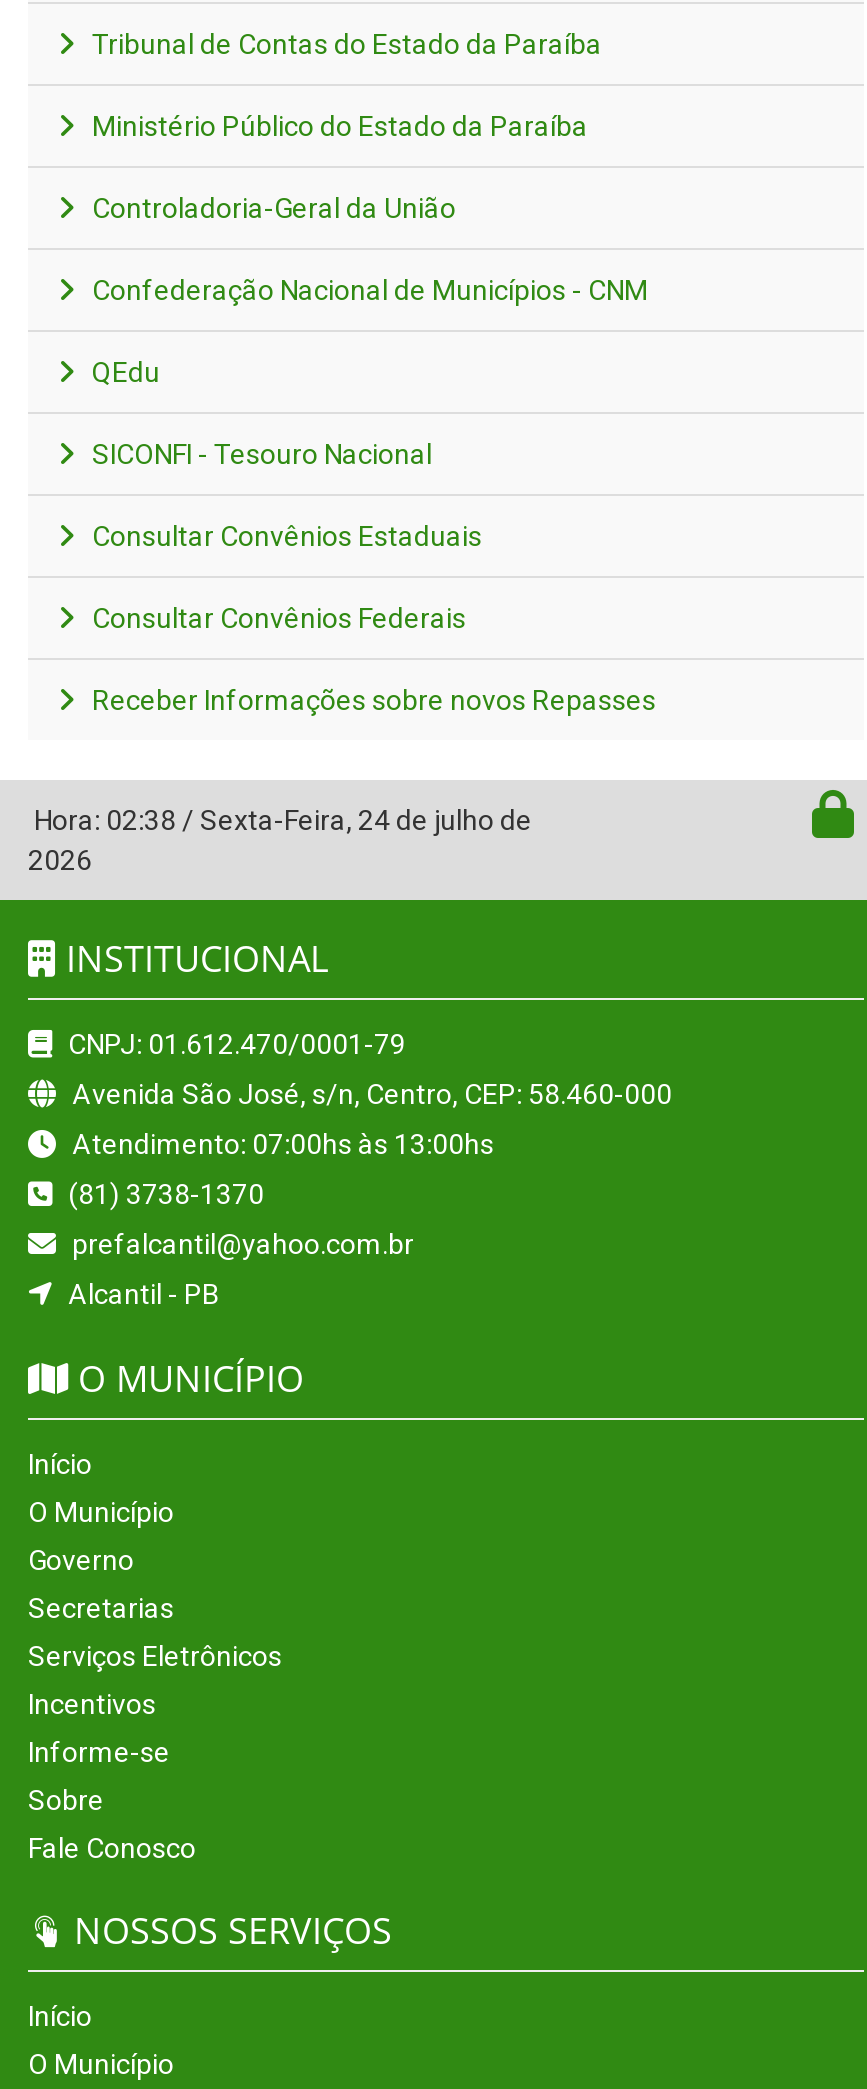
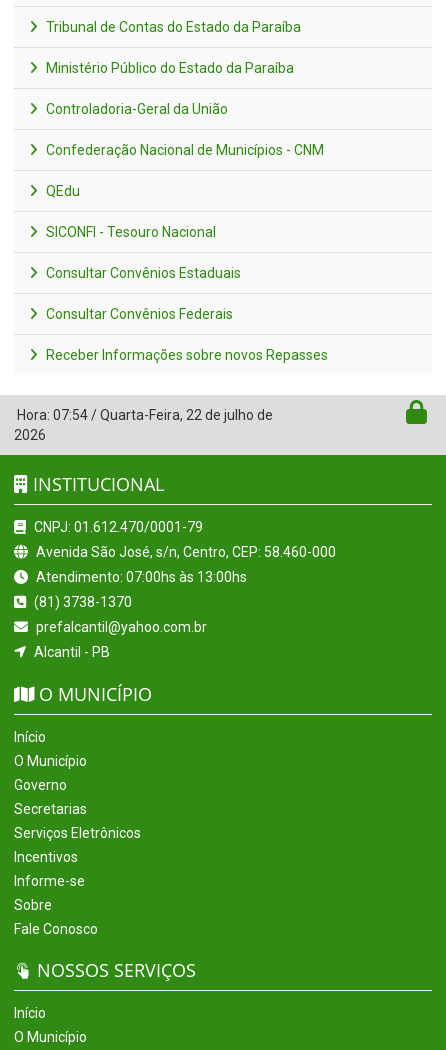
- Hora: 02:38 / Sexta-Feira, 24 de julho de
+ Hora: 07:54 / Quarta-Feira, 22 de julho de
